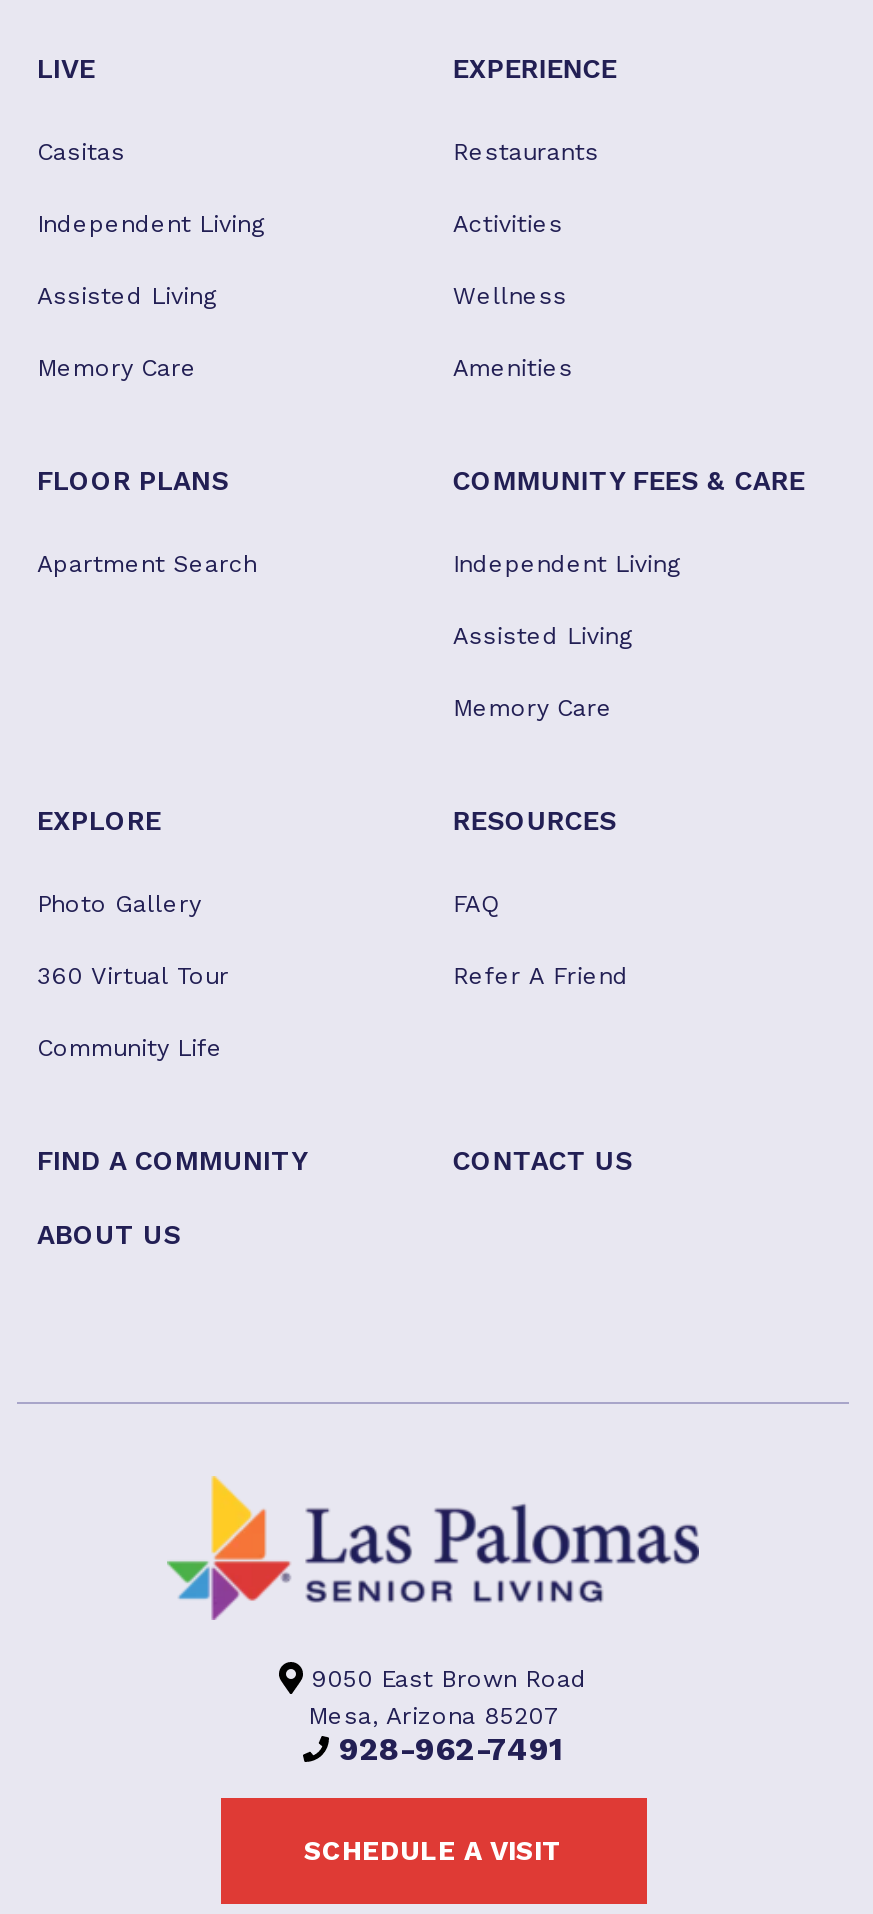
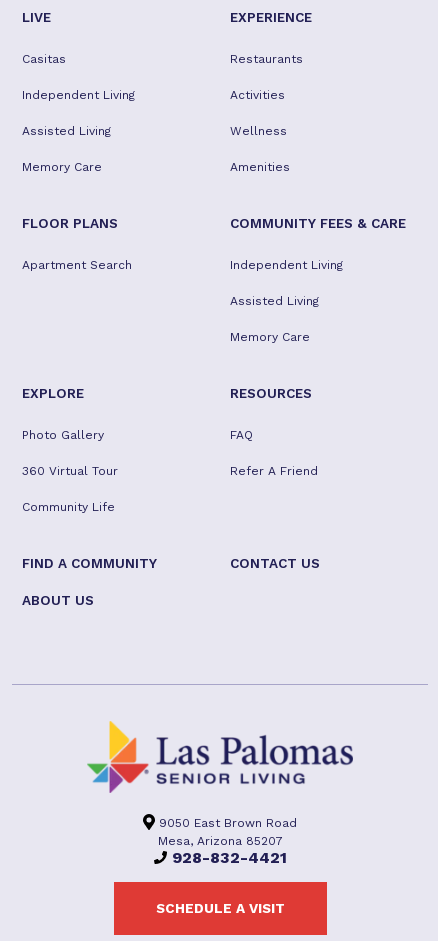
- 928-962-7491
+ 928-832-4421
